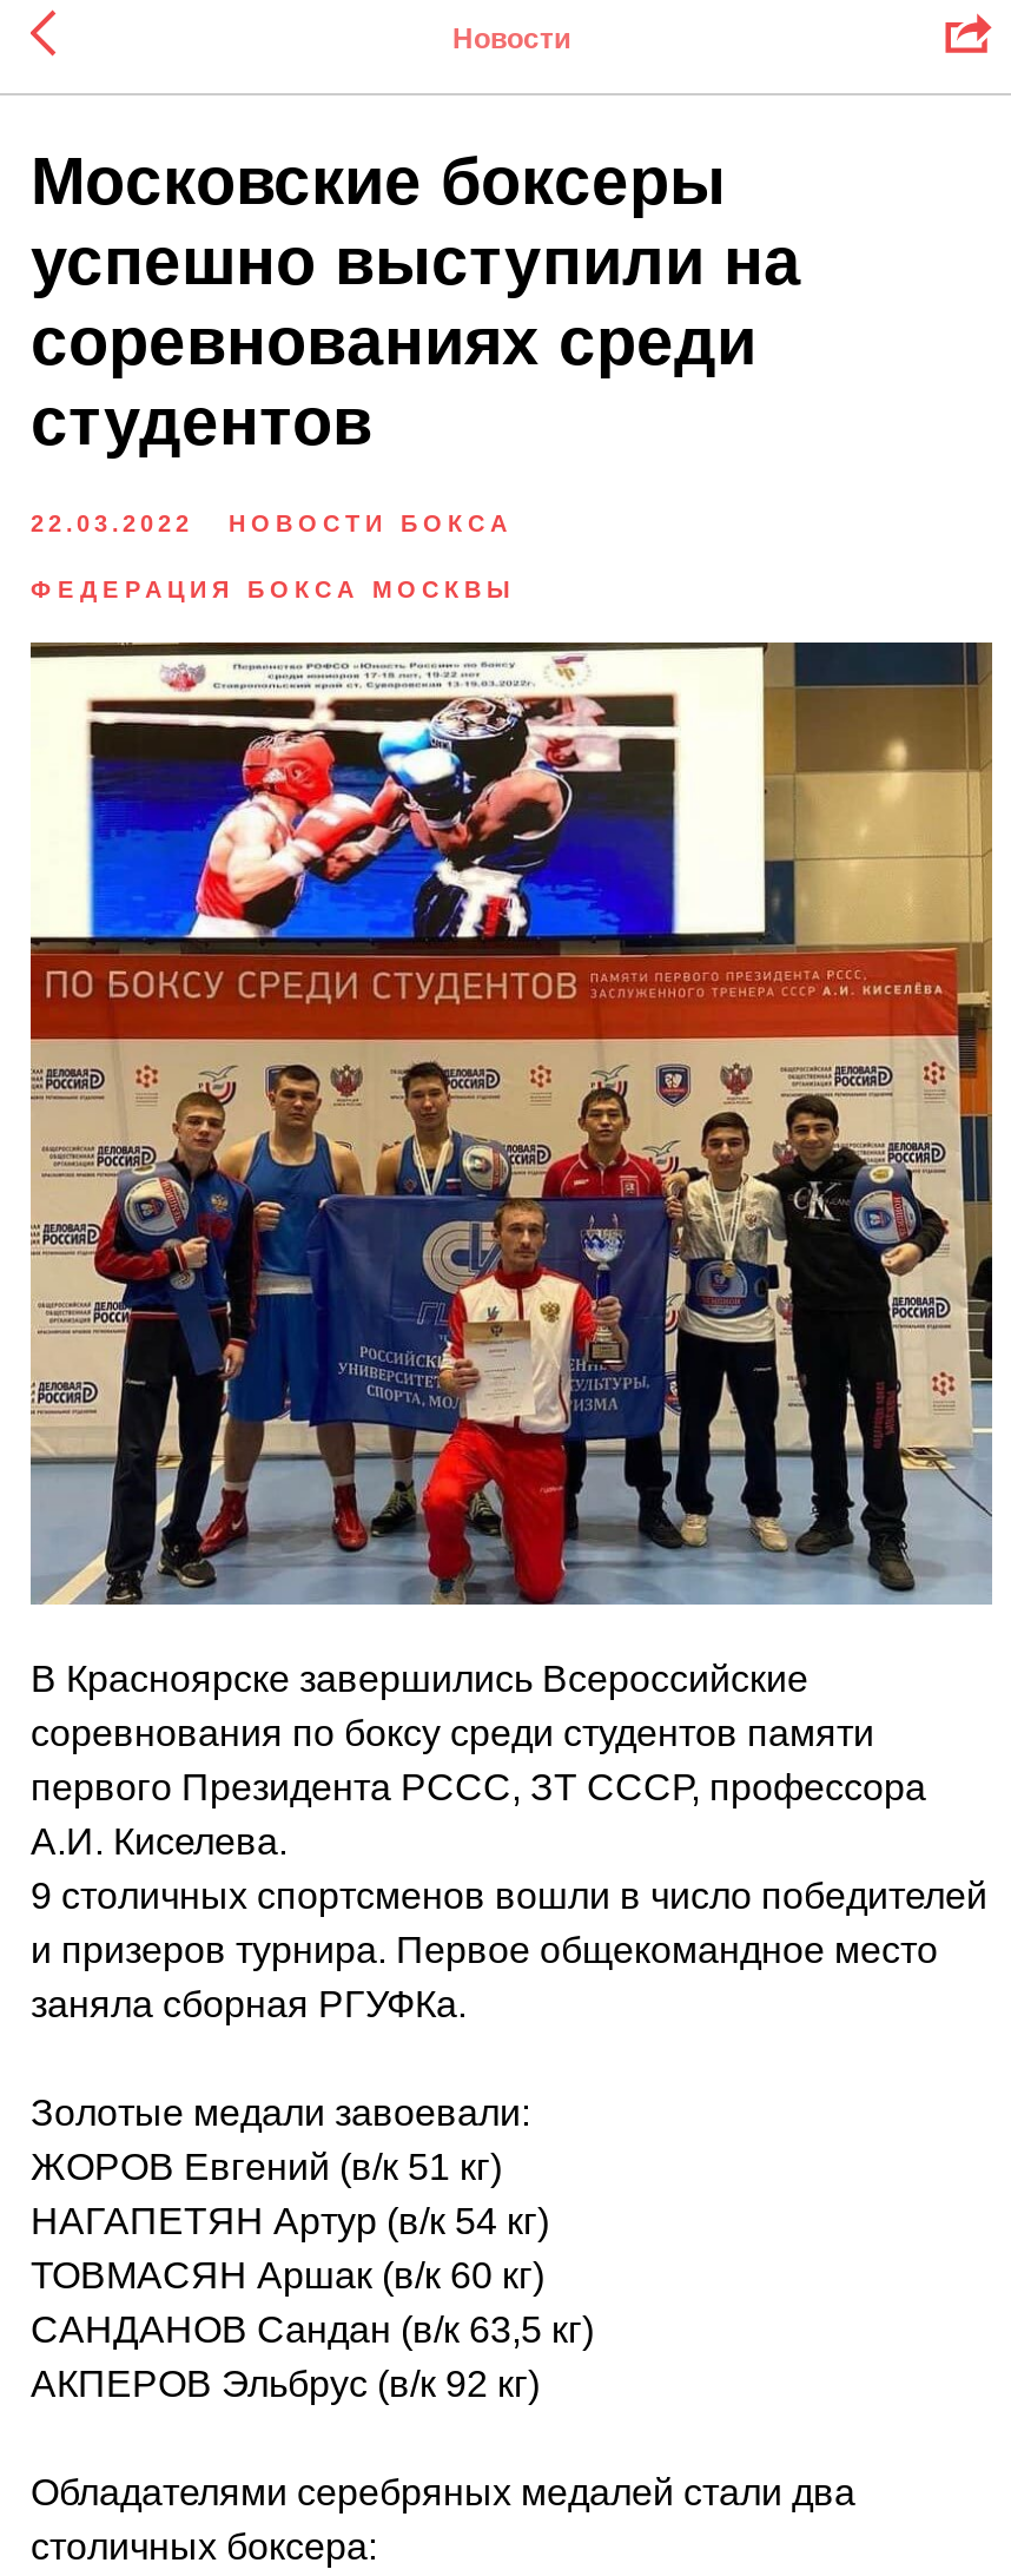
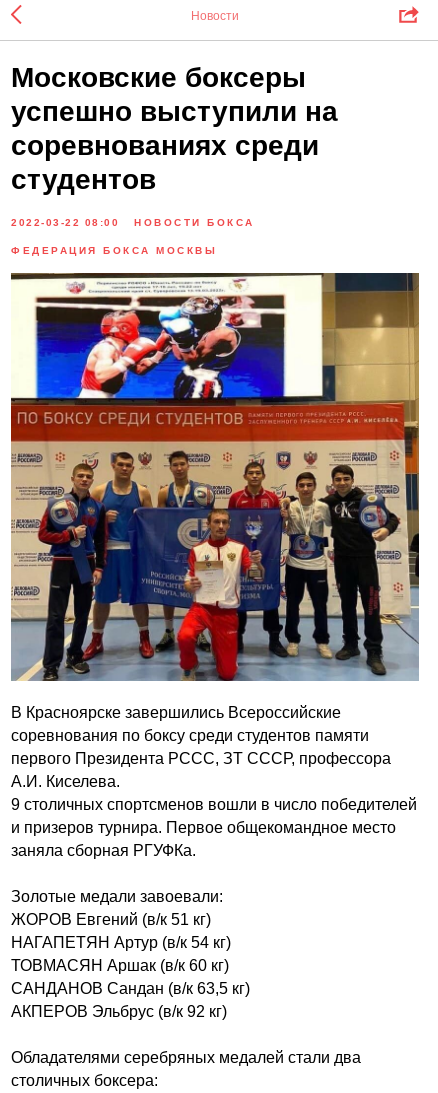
- 22.03.2022 НОВОСТИ БОКСА
+ 2022-03-22 08:00 НОВОСТИ БОКСА
